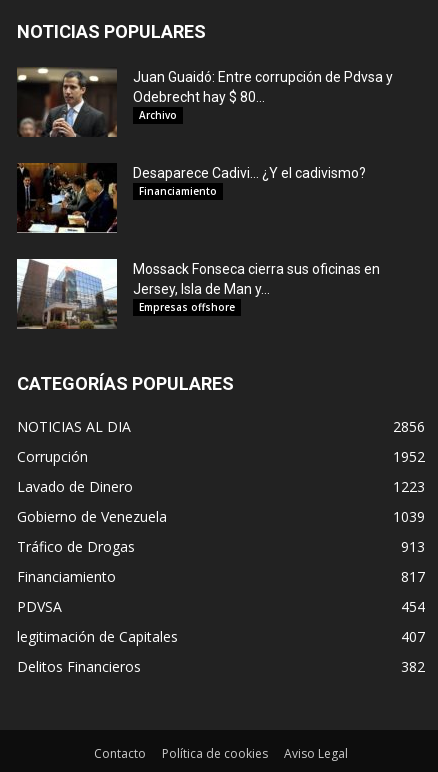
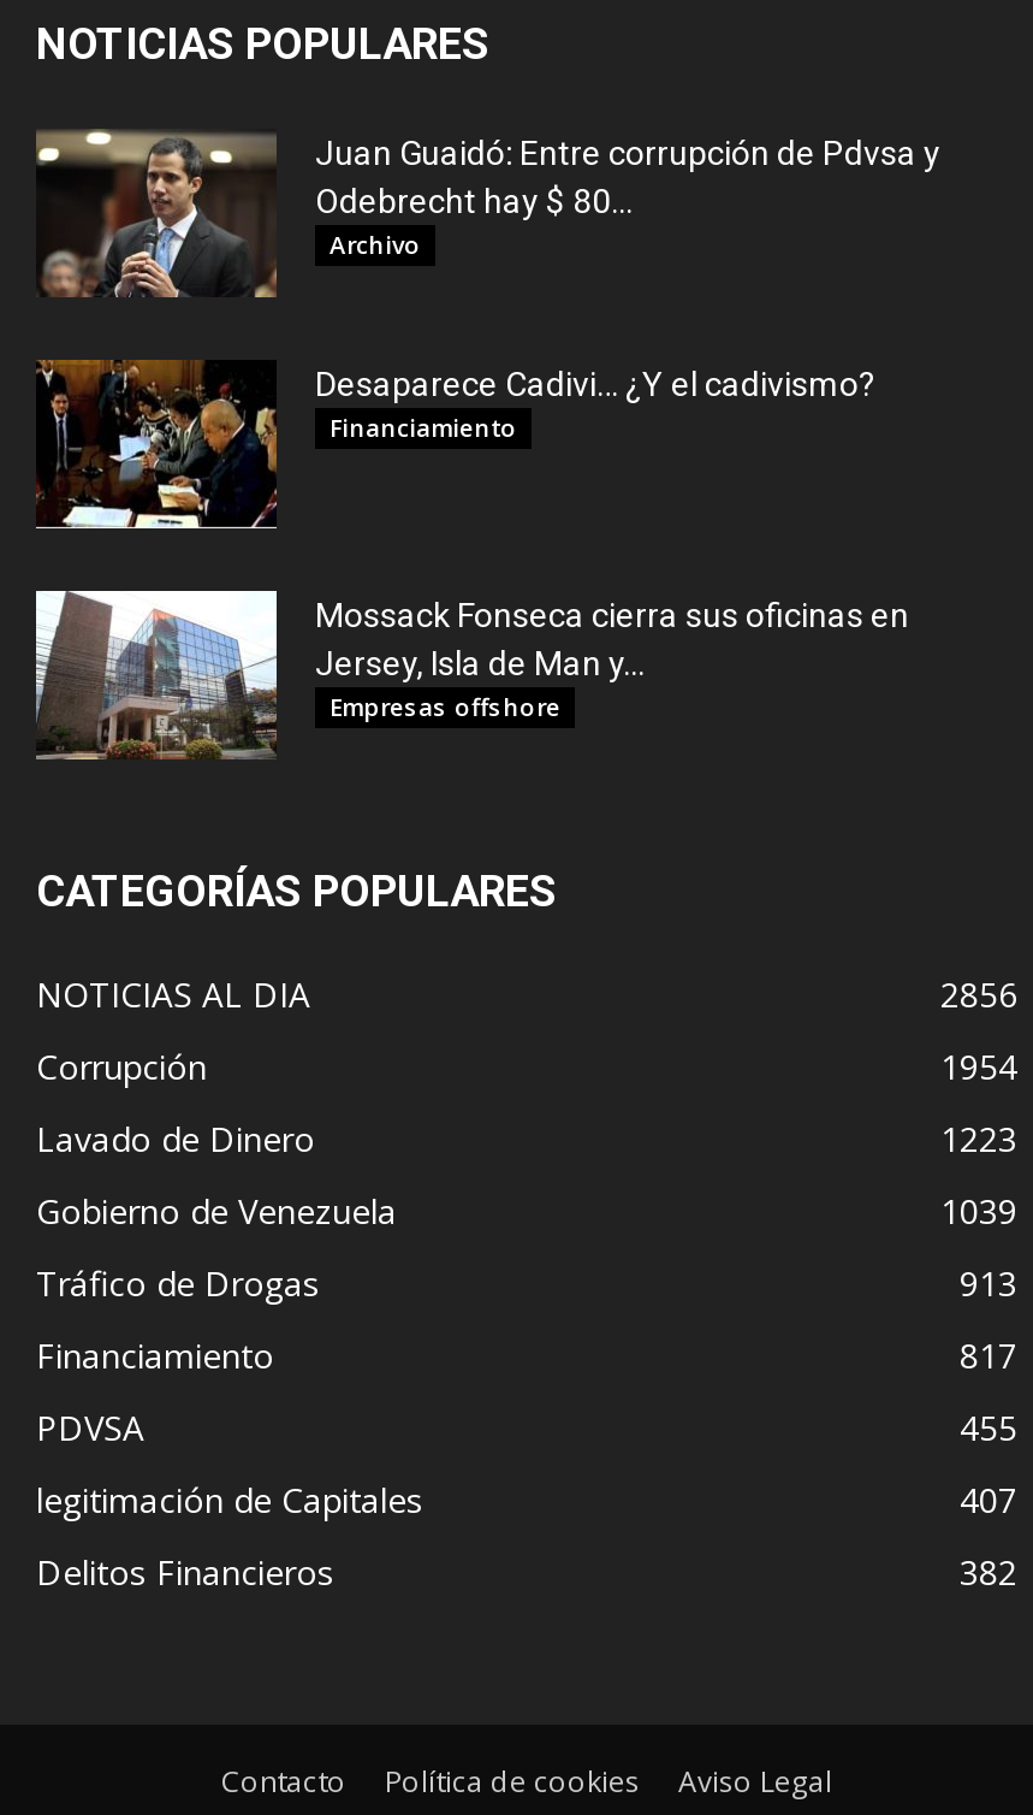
- 1952
+ 1954

- 454
+ 455
